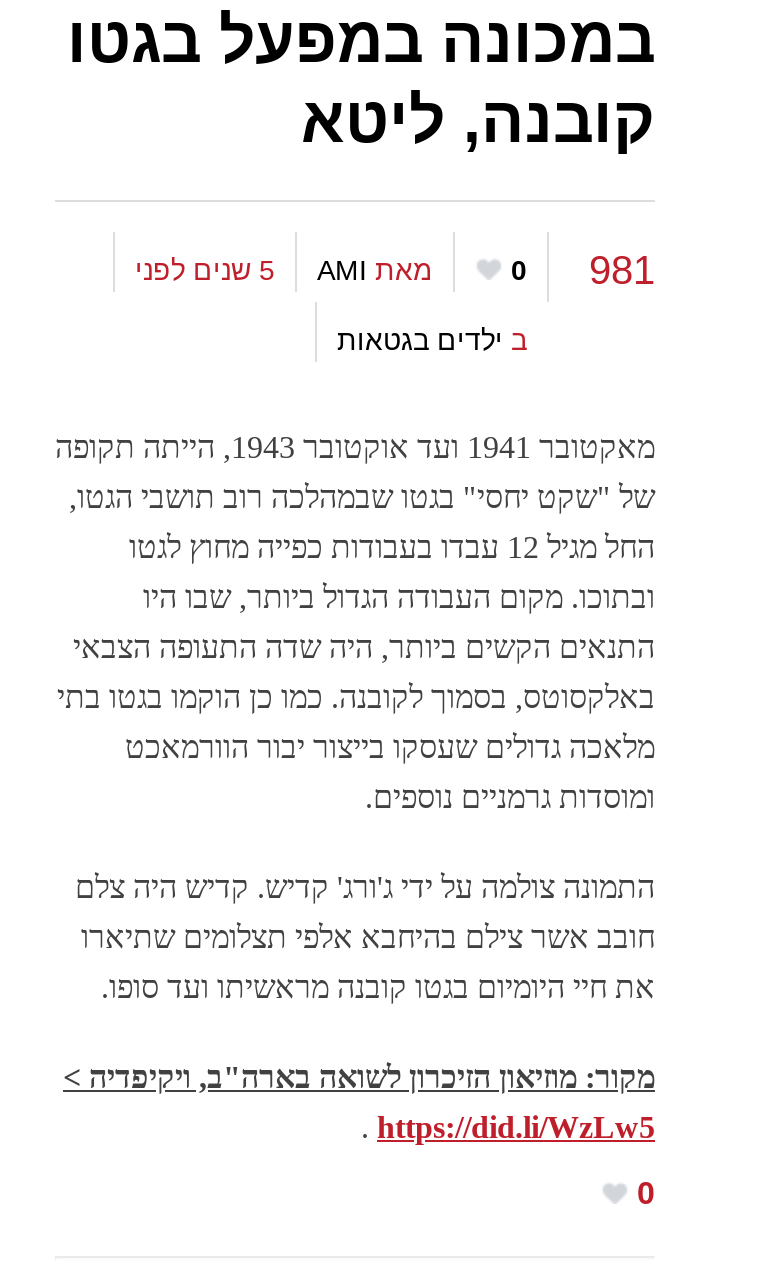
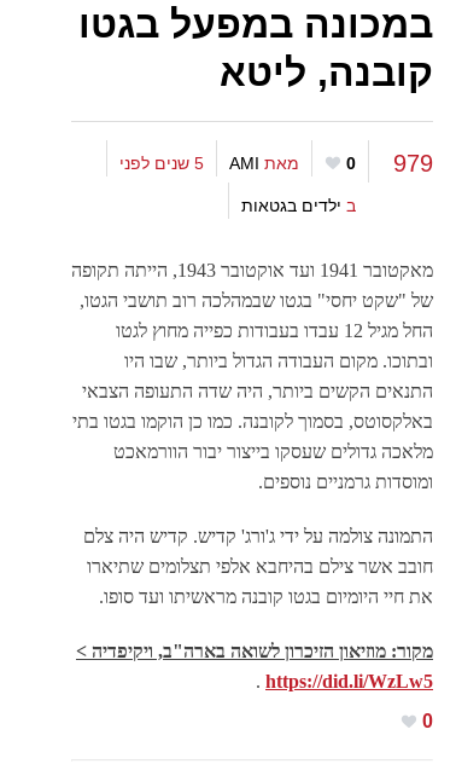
- 0 981
+ 0 979
